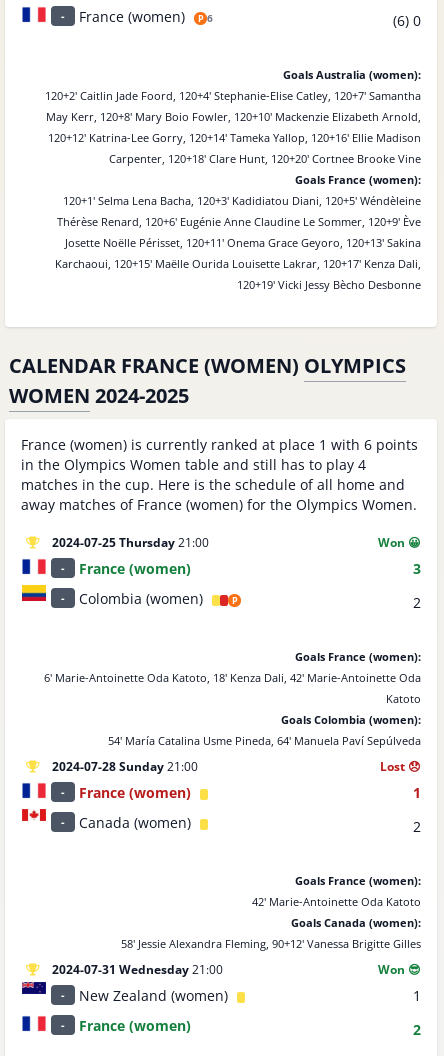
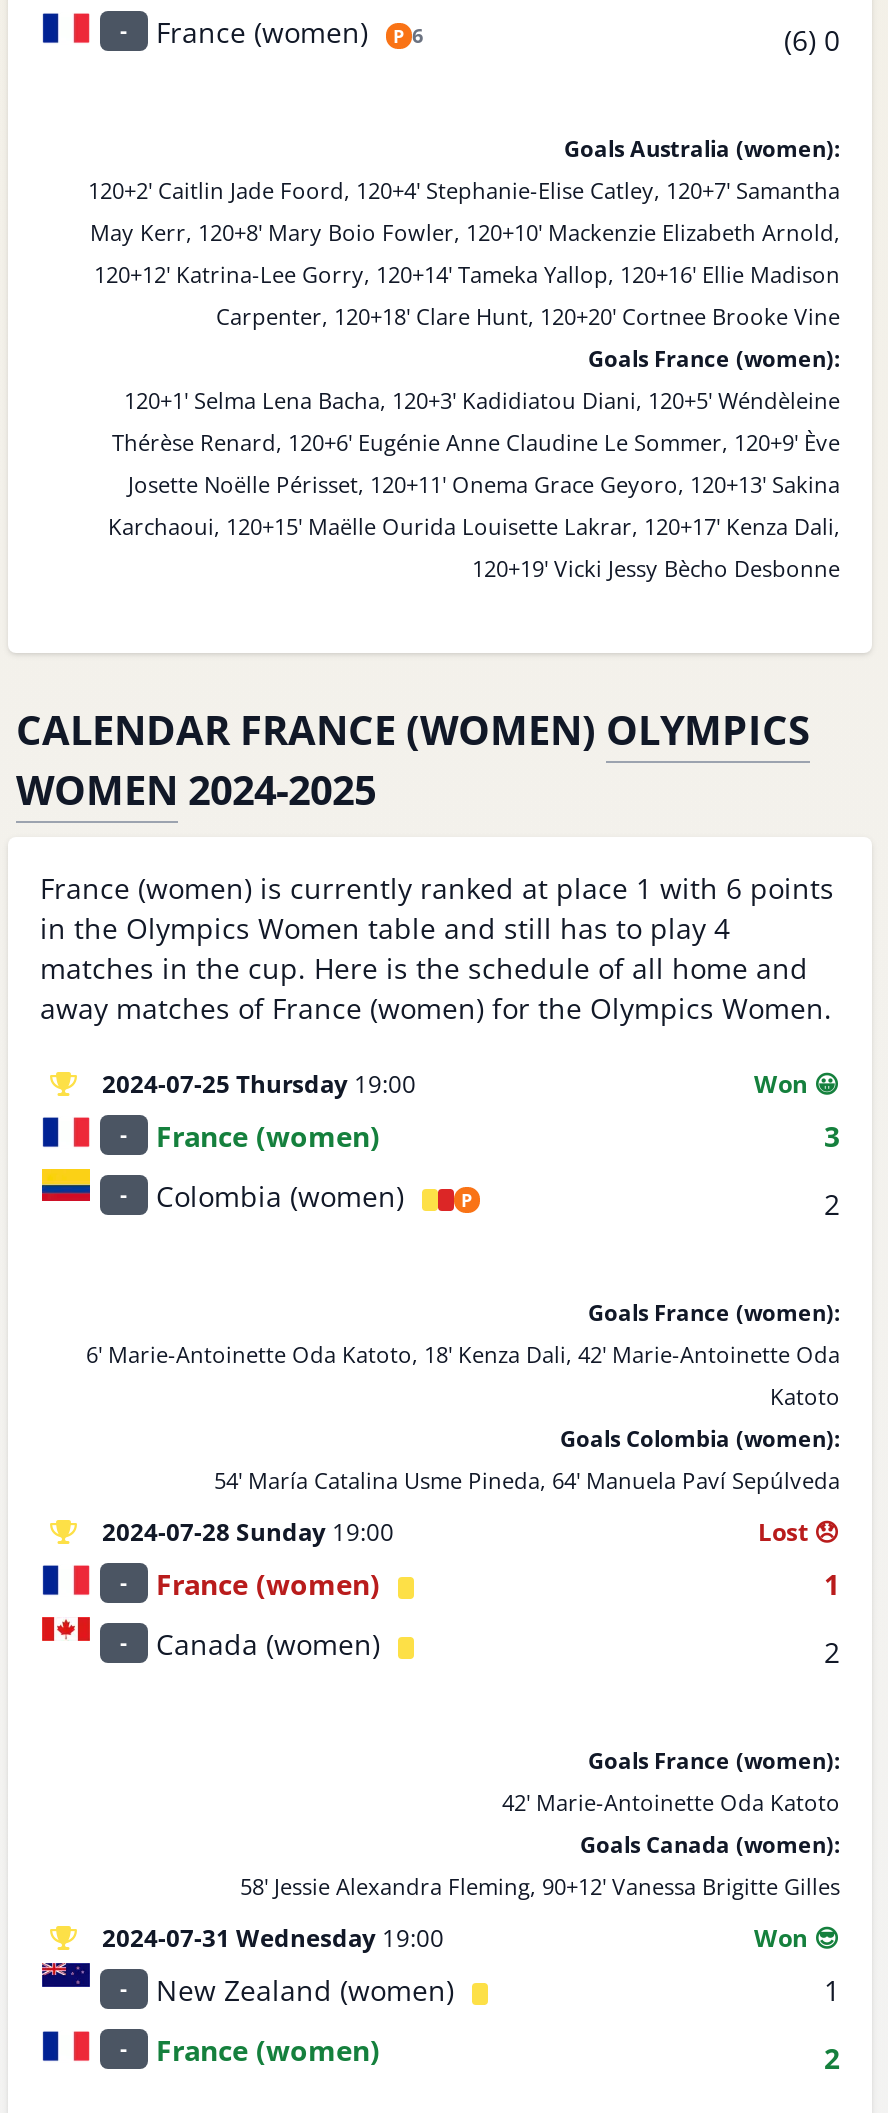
- 2024-07-25 Thursday 21:00
+ 2024-07-25 Thursday 19:00

- 2024-07-28 Sunday 21:00
+ 2024-07-28 Sunday 19:00

- 2024-07-31 Wednesday 21:00
+ 2024-07-31 Wednesday 19:00
